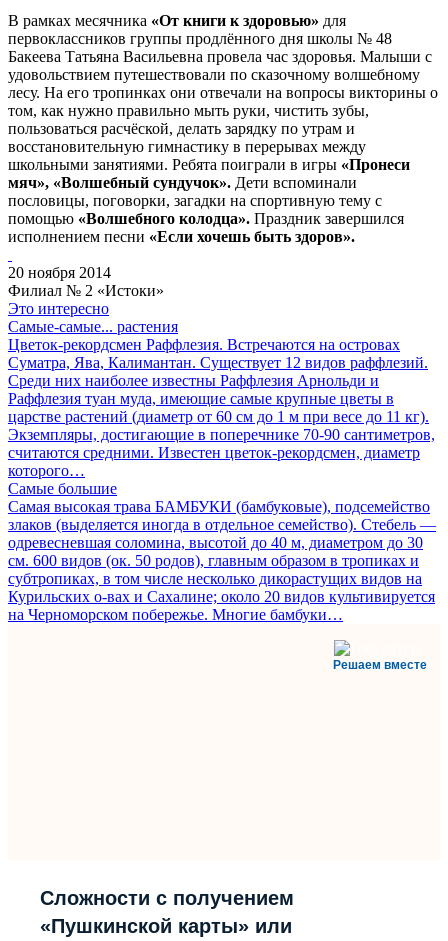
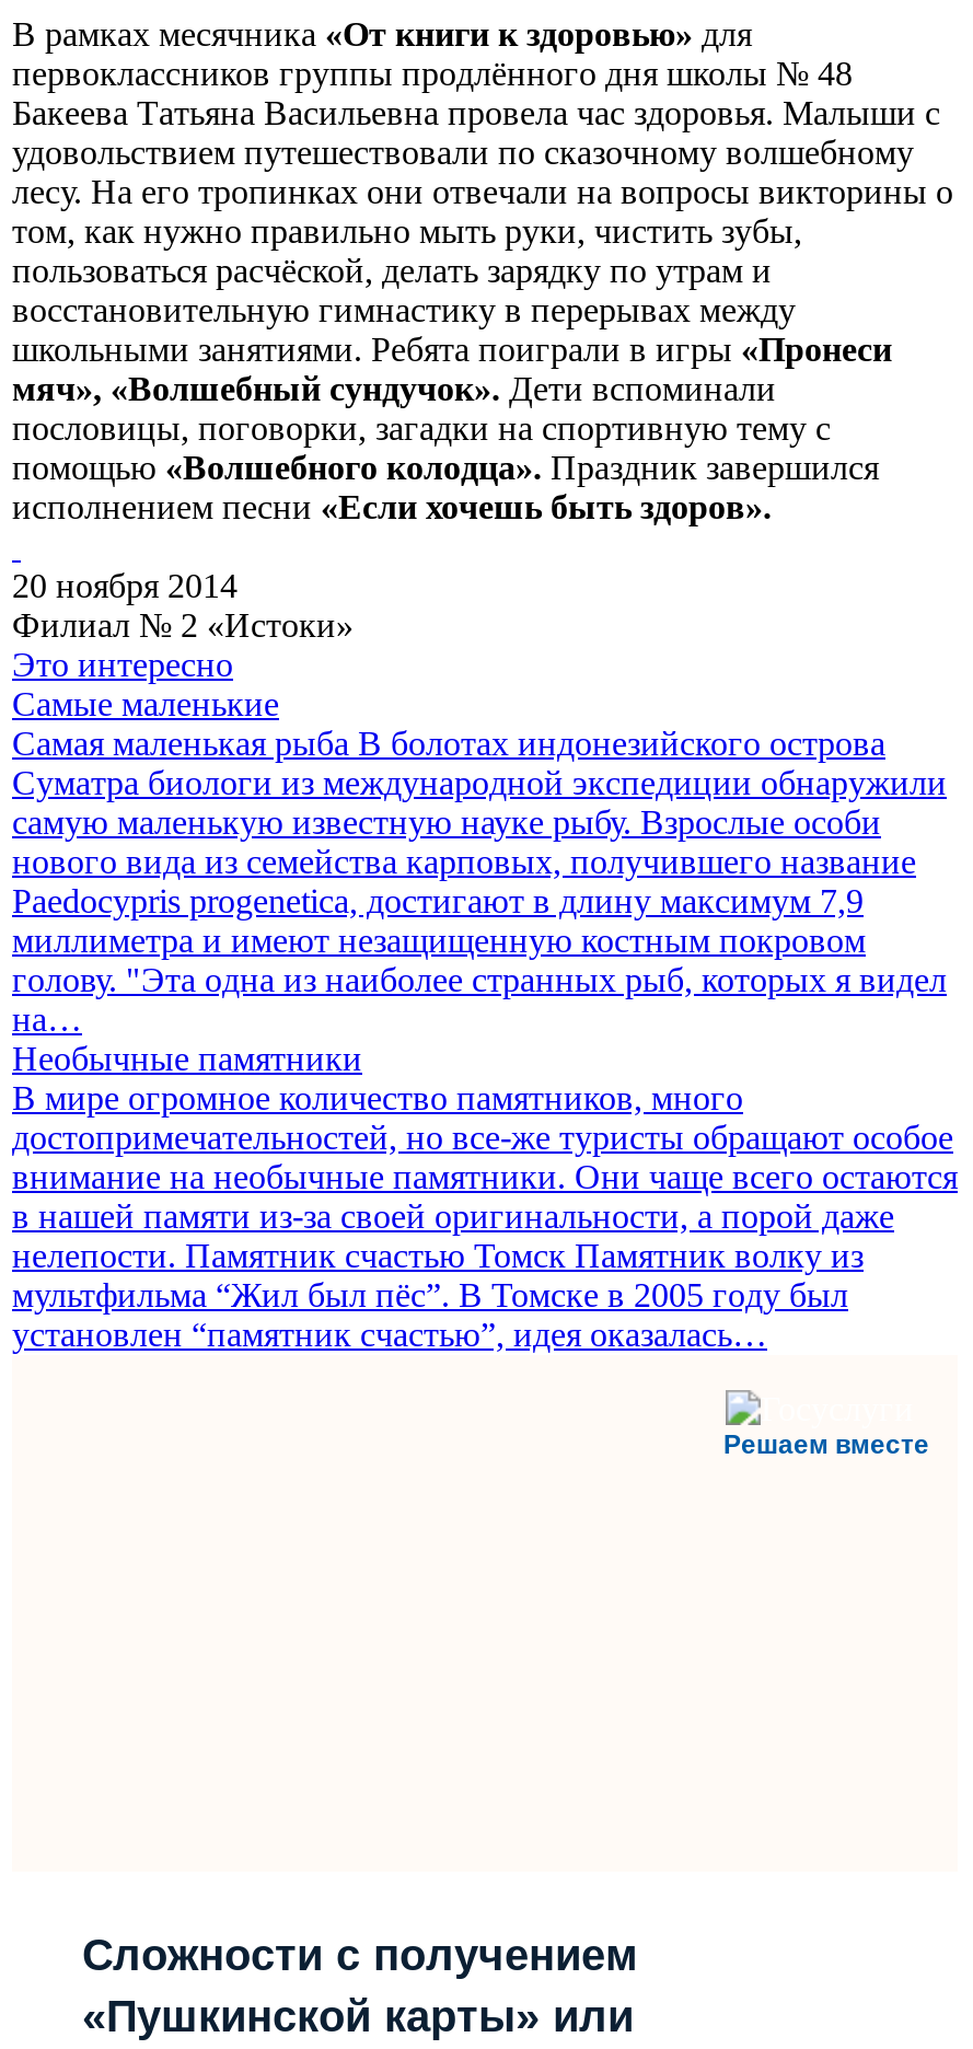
- Самые-самые... растения
- Цветок-рекордсмен Раффлезия. Встречаются на островах
- Суматра, Ява, Калимантан. Существует 12 видов раффлезий.
- Среди них наиболее известны Раффлезия Арнольди и
- Раффлезия туан муда, имеющие самые крупные цветы в
- царстве растений (диаметр от 60 см до 1 м при весе до 11 кг).
- Экземпляры, достигающие в поперечнике 70-90 сантиметров,
- считаются средними. Известен цветок-рекордсмен, диаметр
- которого…
- Самые большие
- Самая высокая трава БАМБУКИ (бамбуковые), подсемейство
- злаков (выделяется иногда в отдельное семейство). Стебель —
- одревесневшая соломина, высотой до 40 м, диаметром до 30
- см. 600 видов (ок. 50 родов), главным образом в тропиках и
- субтропиках, в том числе несколько дикорастущих видов на
- Курильских о-вах и Сахалине; около 20 видов культивируется
- на Черноморском побережье. Многие бамбуки…
+ Самые маленькие
+ Самая маленькая рыба В болотах индонезийского острова
+ Суматра биологи из международной экспедиции обнаружили
+ самую маленькую известную науке рыбу. Взрослые особи
+ нового вида из семейства карповых, получившего название
+ Paedocypris progenetica, достигают в длину максимум 7,9
+ миллиметра и имеют незащищенную костным покровом
+ голову. "Эта одна из наиболее странных рыб, которых я видел
+ на…
+ Необычные памятники
+ В мире огромное количество памятников, много
+ достопримечательностей, но все-же туристы обращают особое
+ внимание на необычные памятники. Они чаще всего остаются
+ в нашей памяти из-за своей оригинальности, а порой даже
+ нелепости. Памятник счастью Томск Памятник волку из
+ мультфильма “Жил был пёс”. В Томске в 2005 году был
+ установлен “памятник счастью”, идея оказалась…
